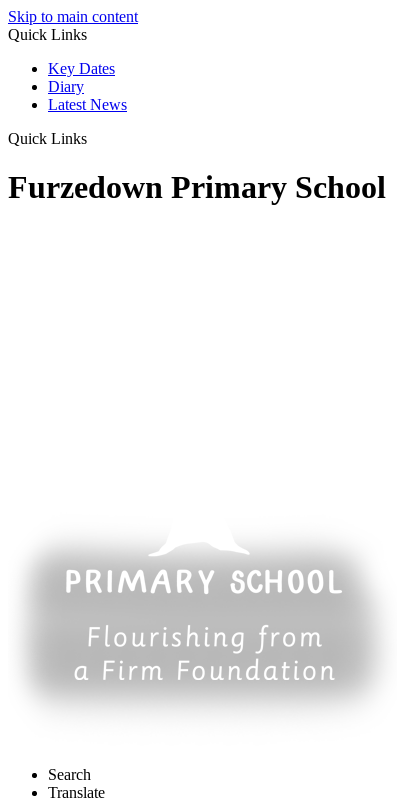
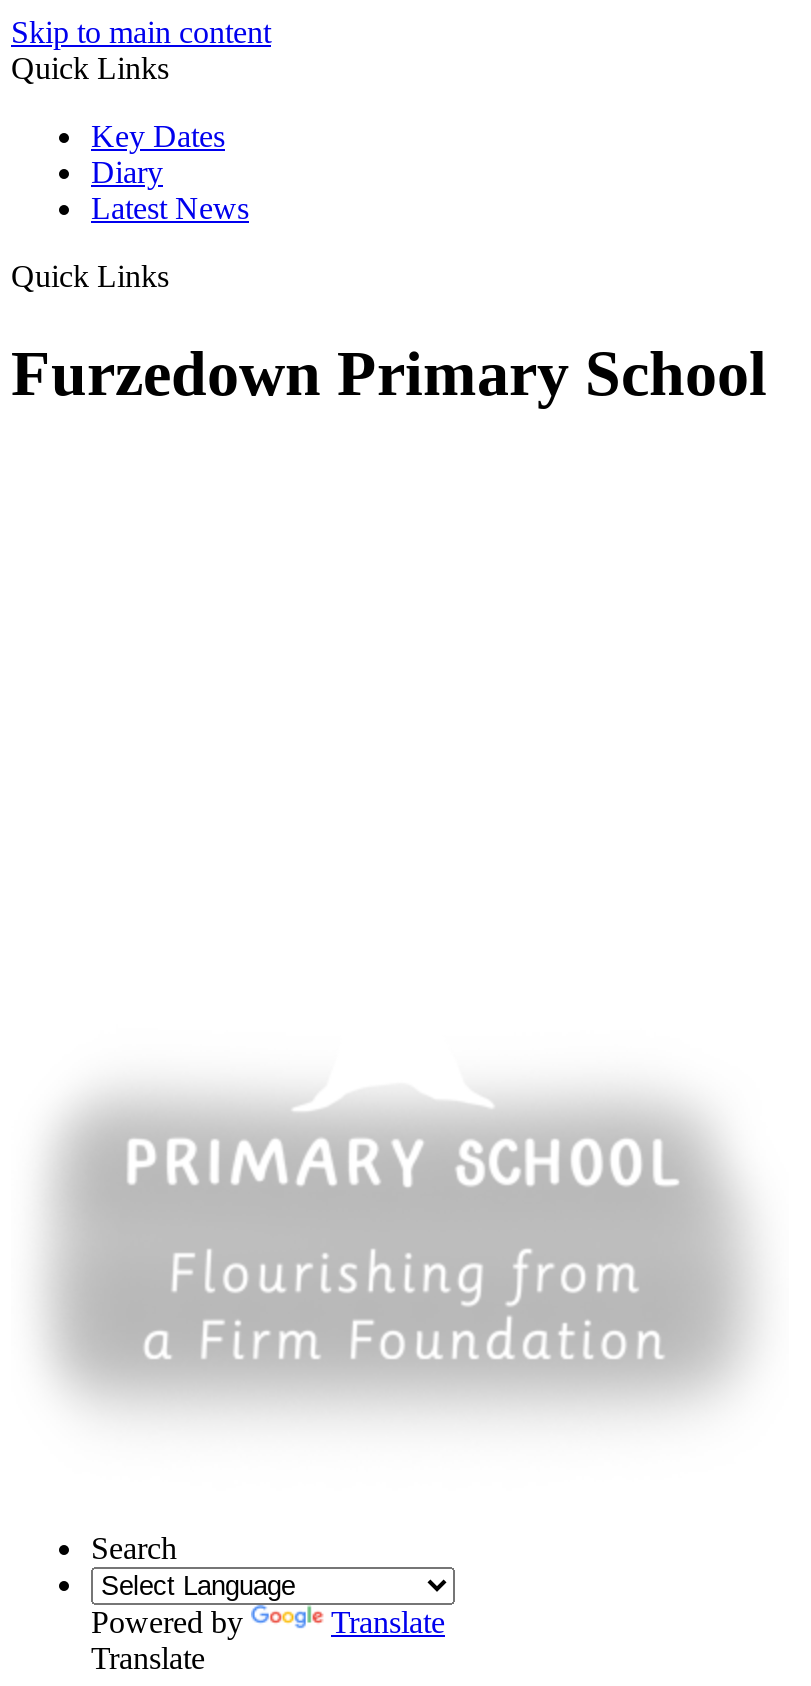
+ Powered by
+ Translate
